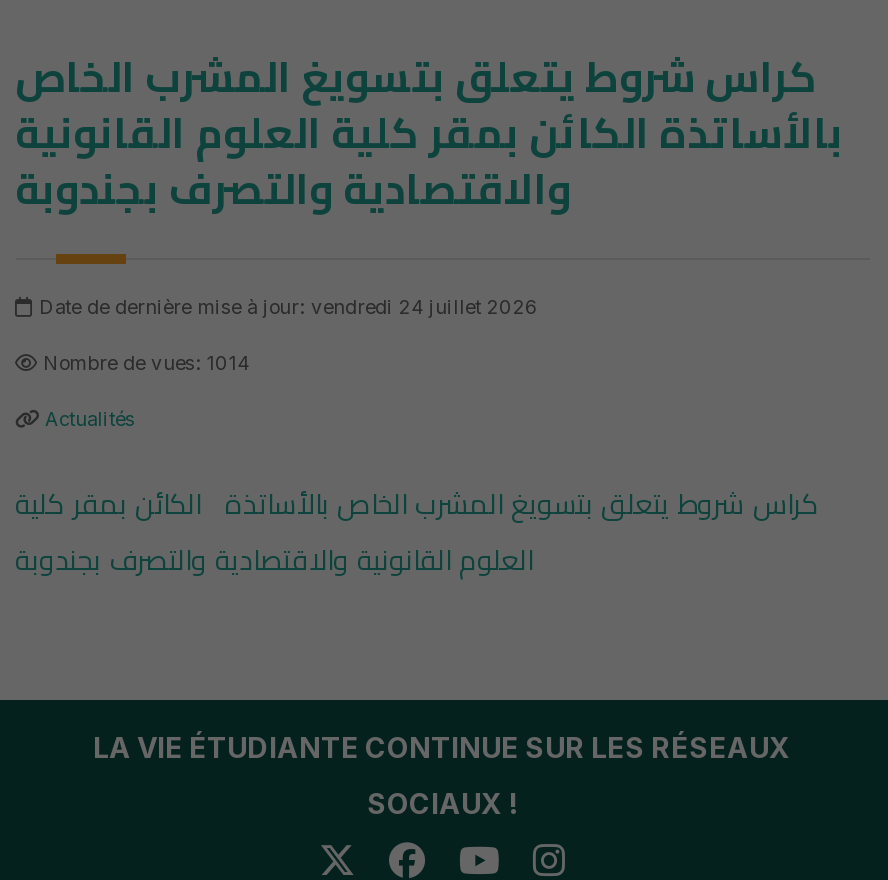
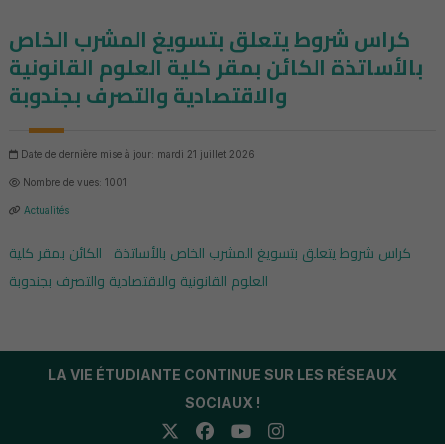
- Date de dernière mise à jour: vendredi 24 juillet 2026
+ Date de dernière mise à jour: mardi 21 juillet 2026

- Nombre de vues: 1014
+ Nombre de vues: 1001
